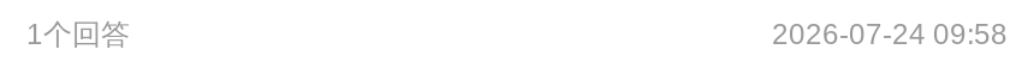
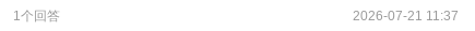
- 2026-07-24 09:58
+ 2026-07-21 11:37
